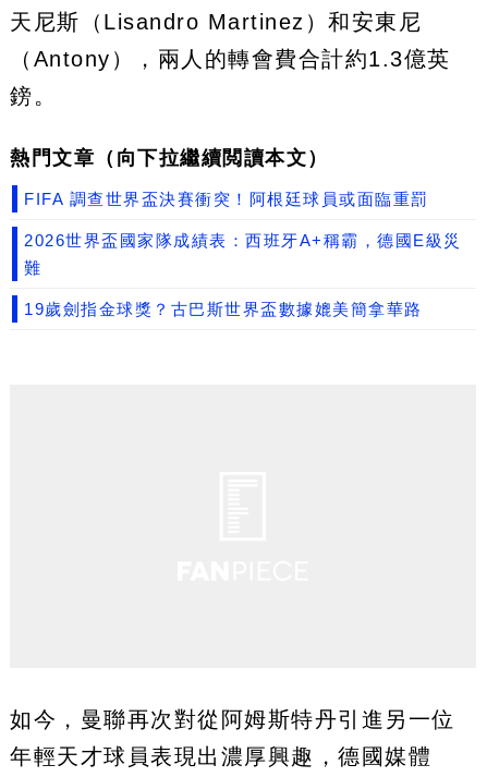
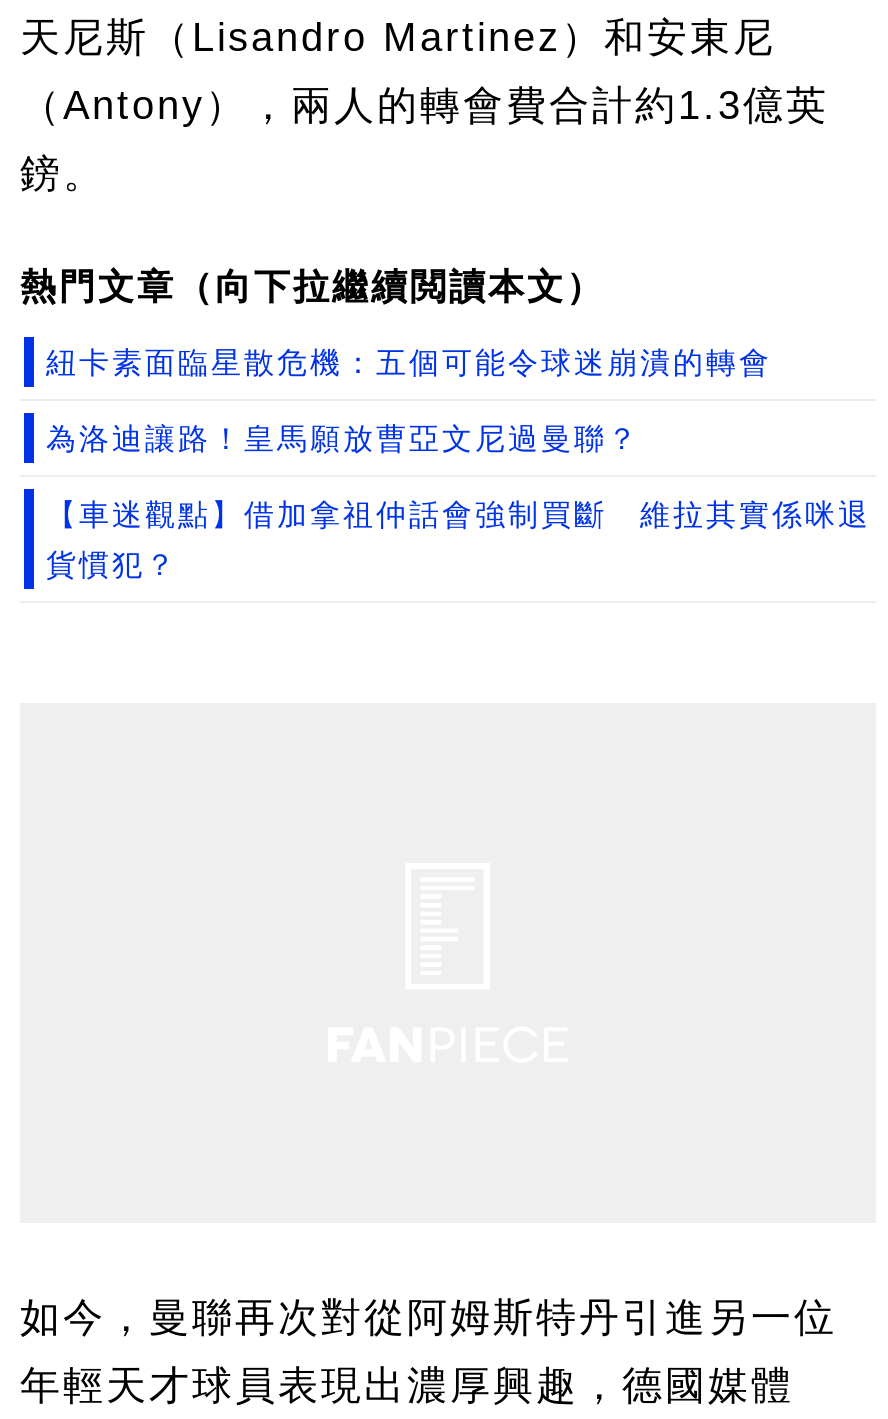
- FIFA 調查世界盃決賽衝突！阿根廷球員或面臨重罰
+ 紐卡素面臨星散危機：五個可能令球迷崩潰的轉會

- 2026世界盃國家隊成績表：西班牙A+稱霸，德國E級災
+ 為洛迪讓路！皇馬願放曹亞文尼過曼聯？

- 難
+ 【車迷觀點】借加拿祖仲話會強制買斷 維拉其實係咪退

- 19歲劍指金球獎？古巴斯世界盃數據媲美簡拿華路
+ 貨慣犯？
